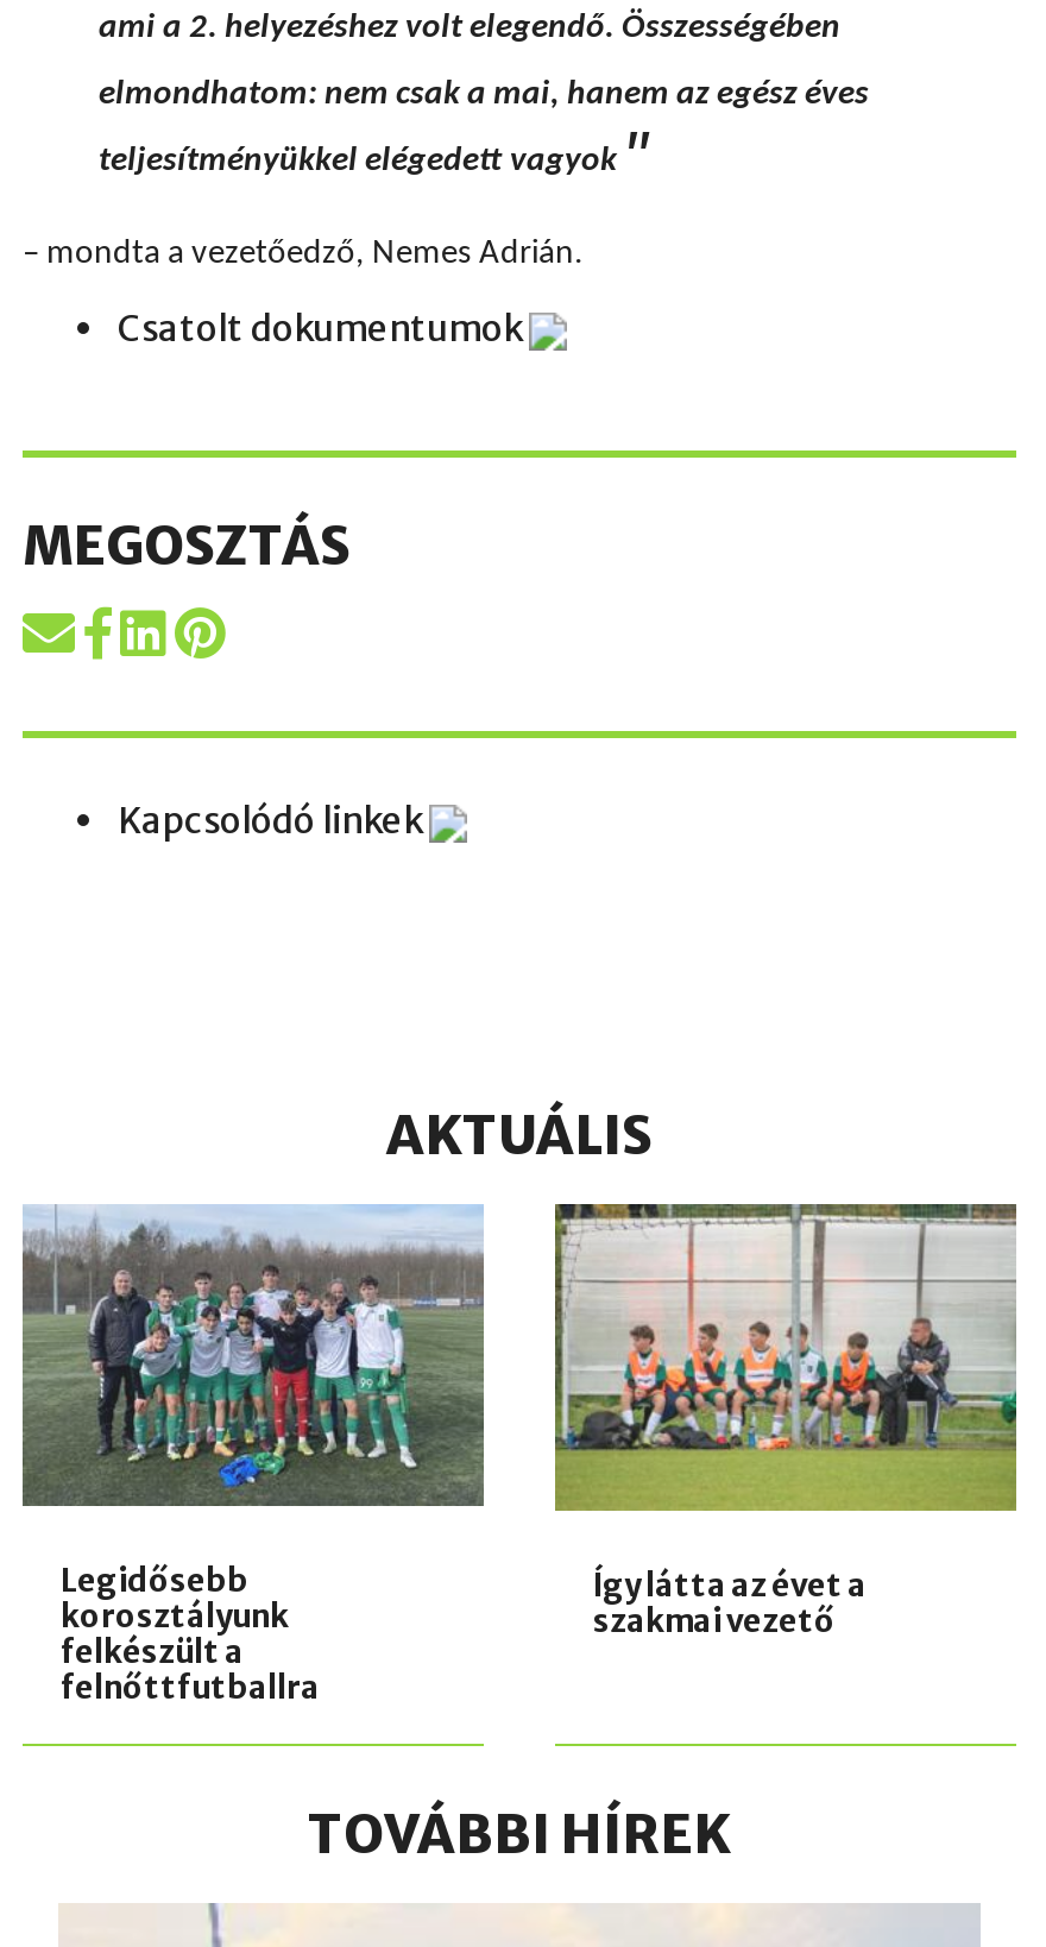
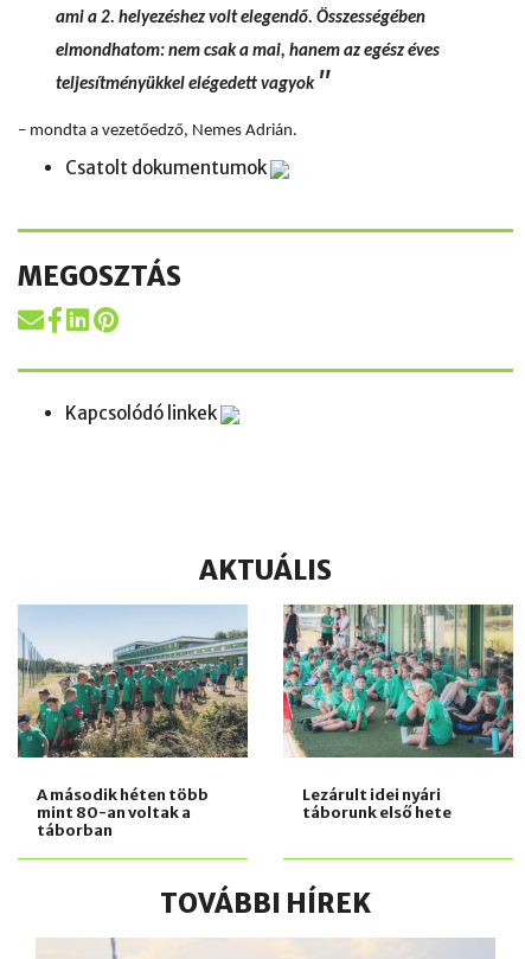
- [image]
- Legidősebb
- korosztályunk
- felkészült a
- felnőttfutballra
+ [image]
+ A második héten több
+ mint 80-an voltak a
+ táborban

- [image]
- Így látta az évet a
- szakmai vezető
+ [image]
+ Lezárult idei nyári
+ táborunk első hete
